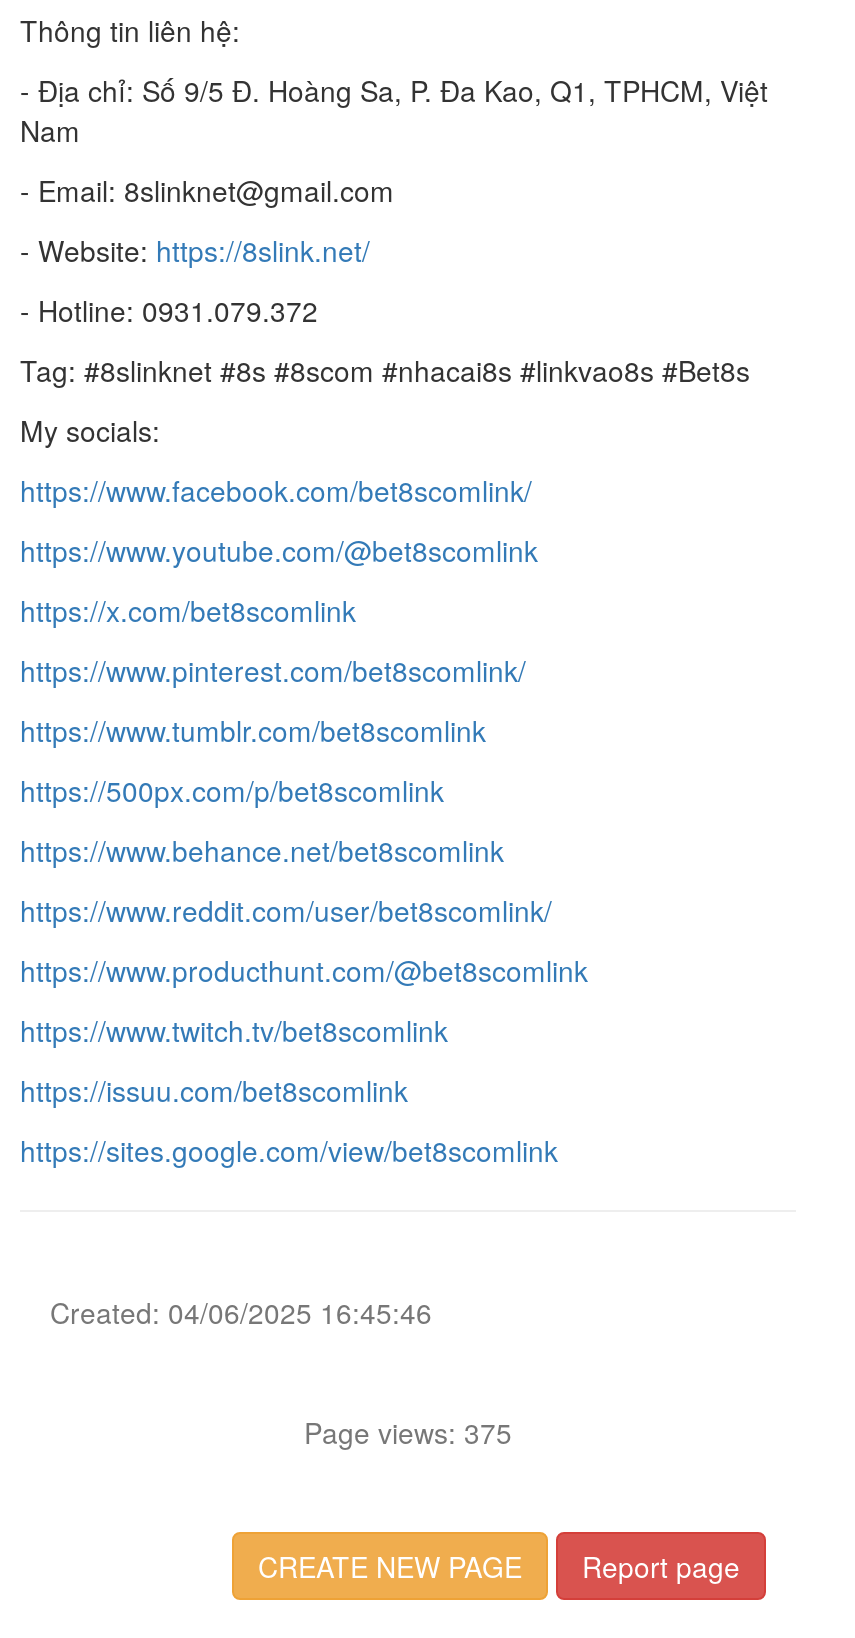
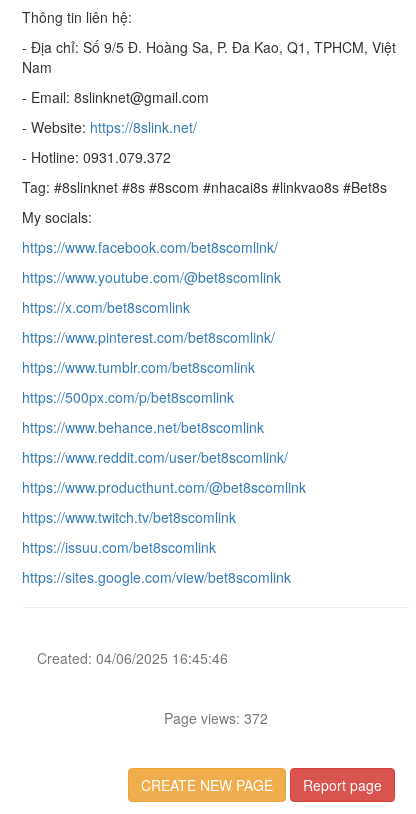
- Page views: 375
+ Page views: 372
